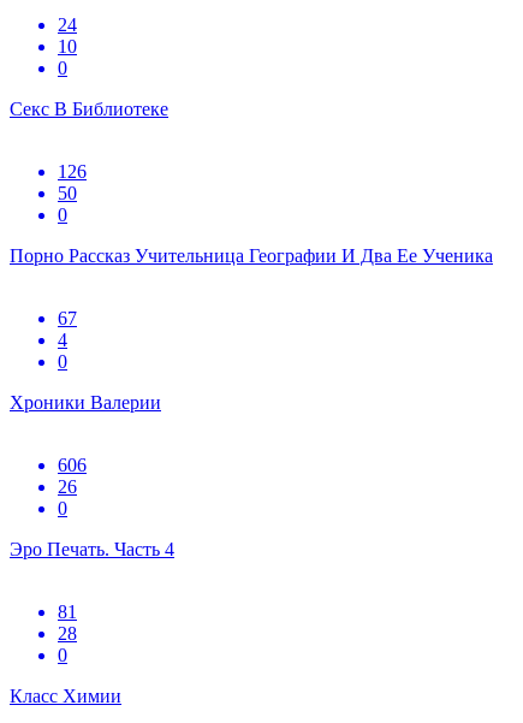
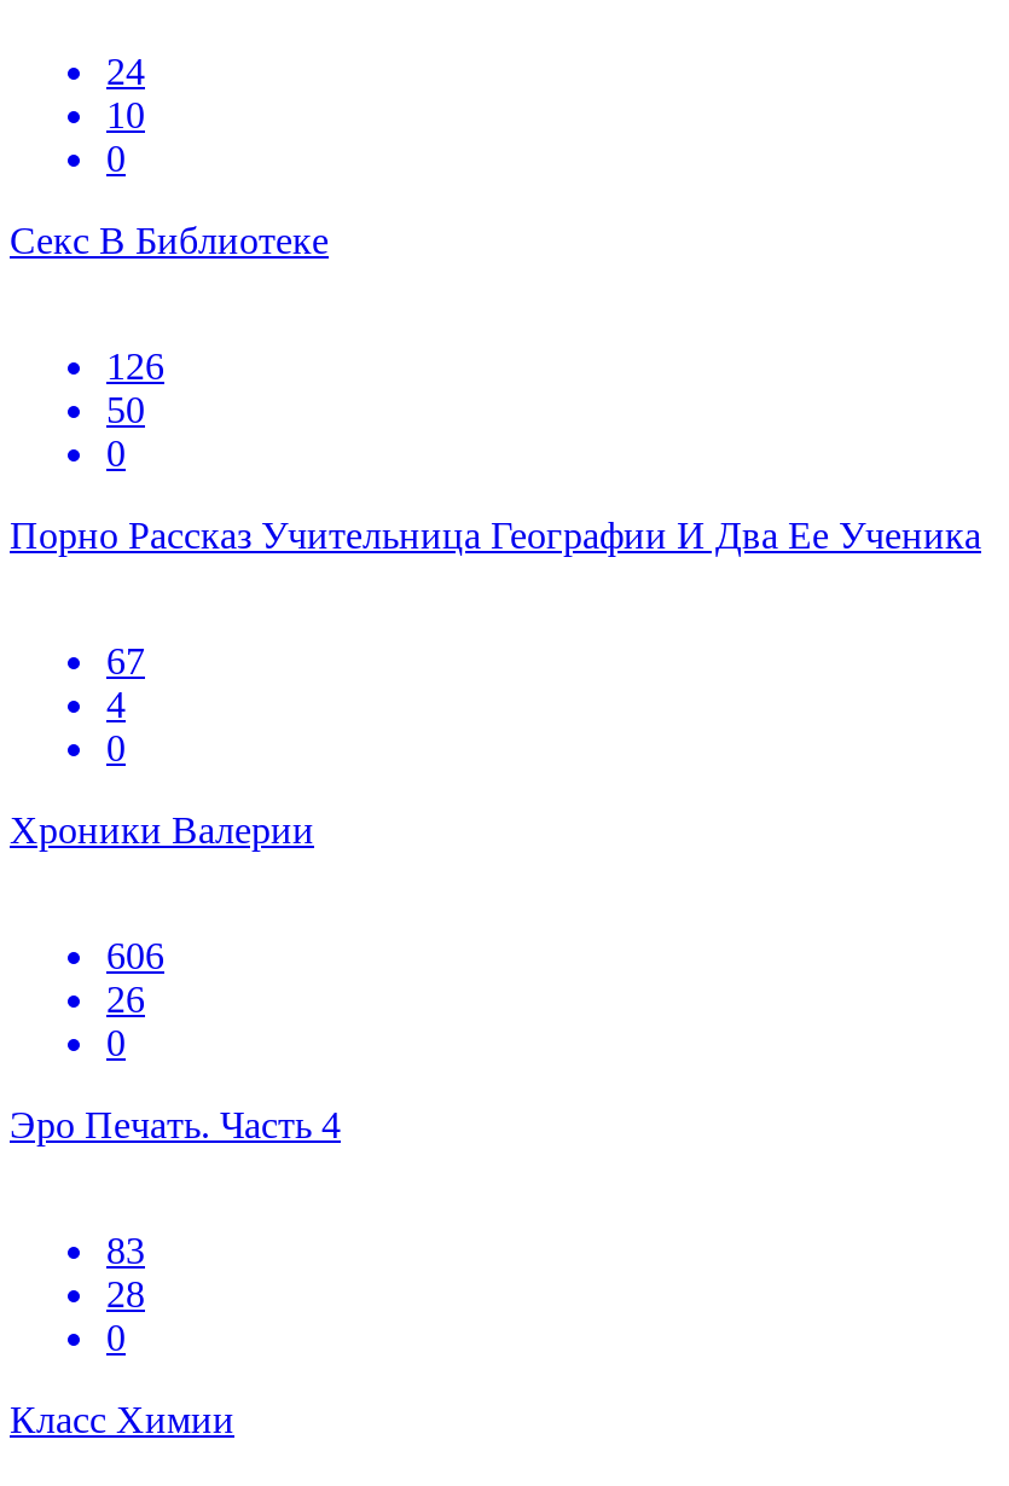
- 81
+ 83
